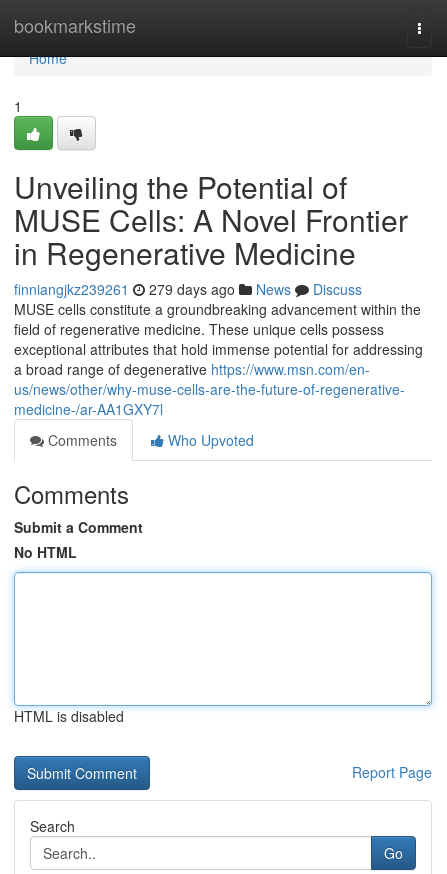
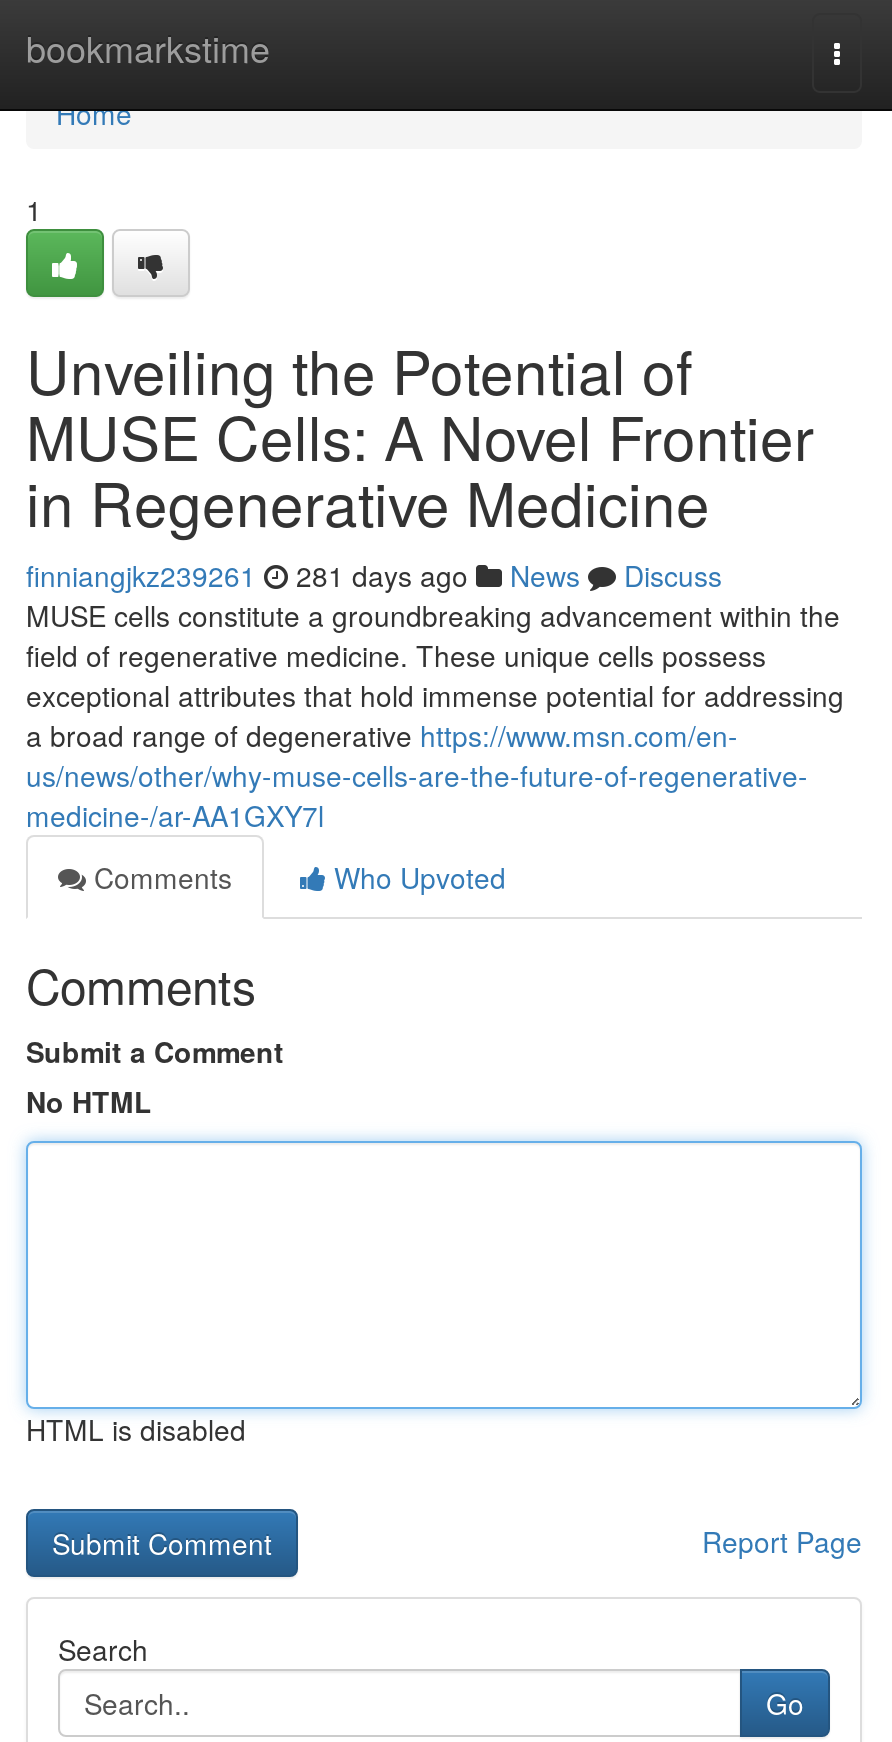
- finniangjkz239261 279 days ago News Discuss
+ finniangjkz239261 281 days ago News Discuss
